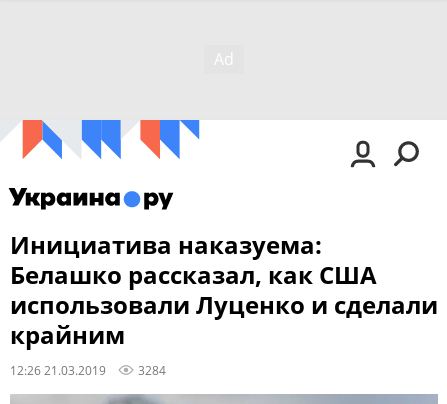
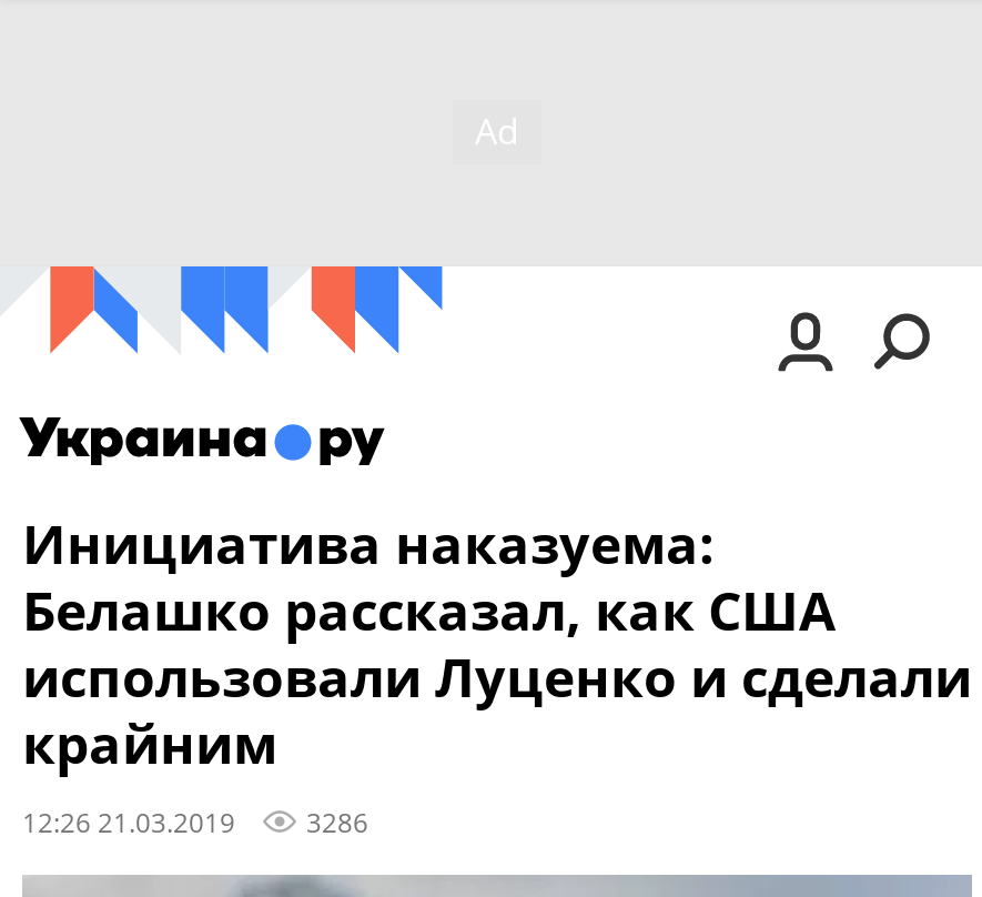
- 12:26 21.03.2019 3284
+ 12:26 21.03.2019 3286
